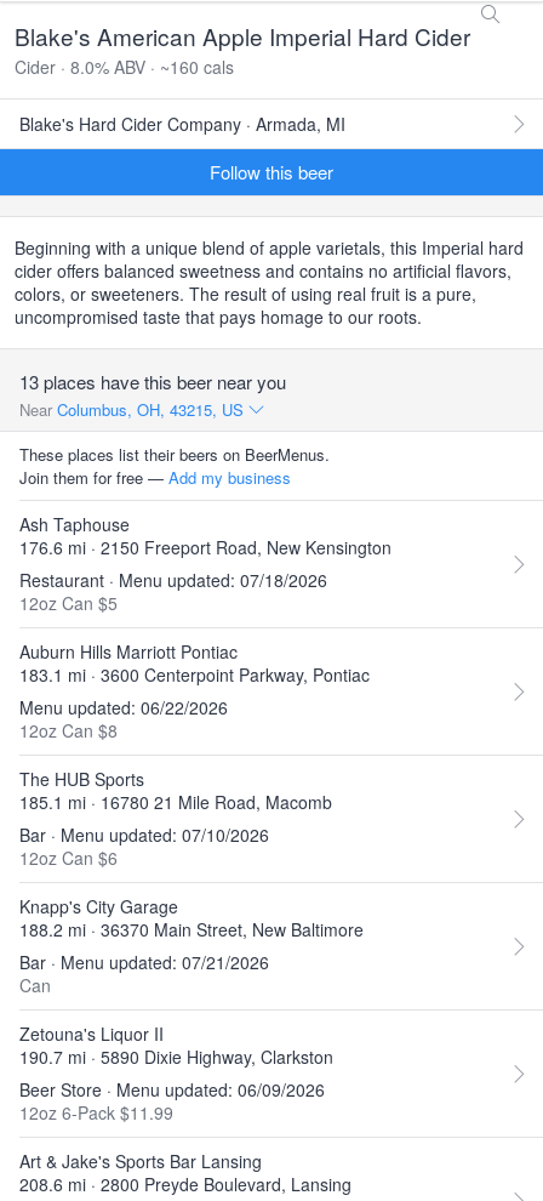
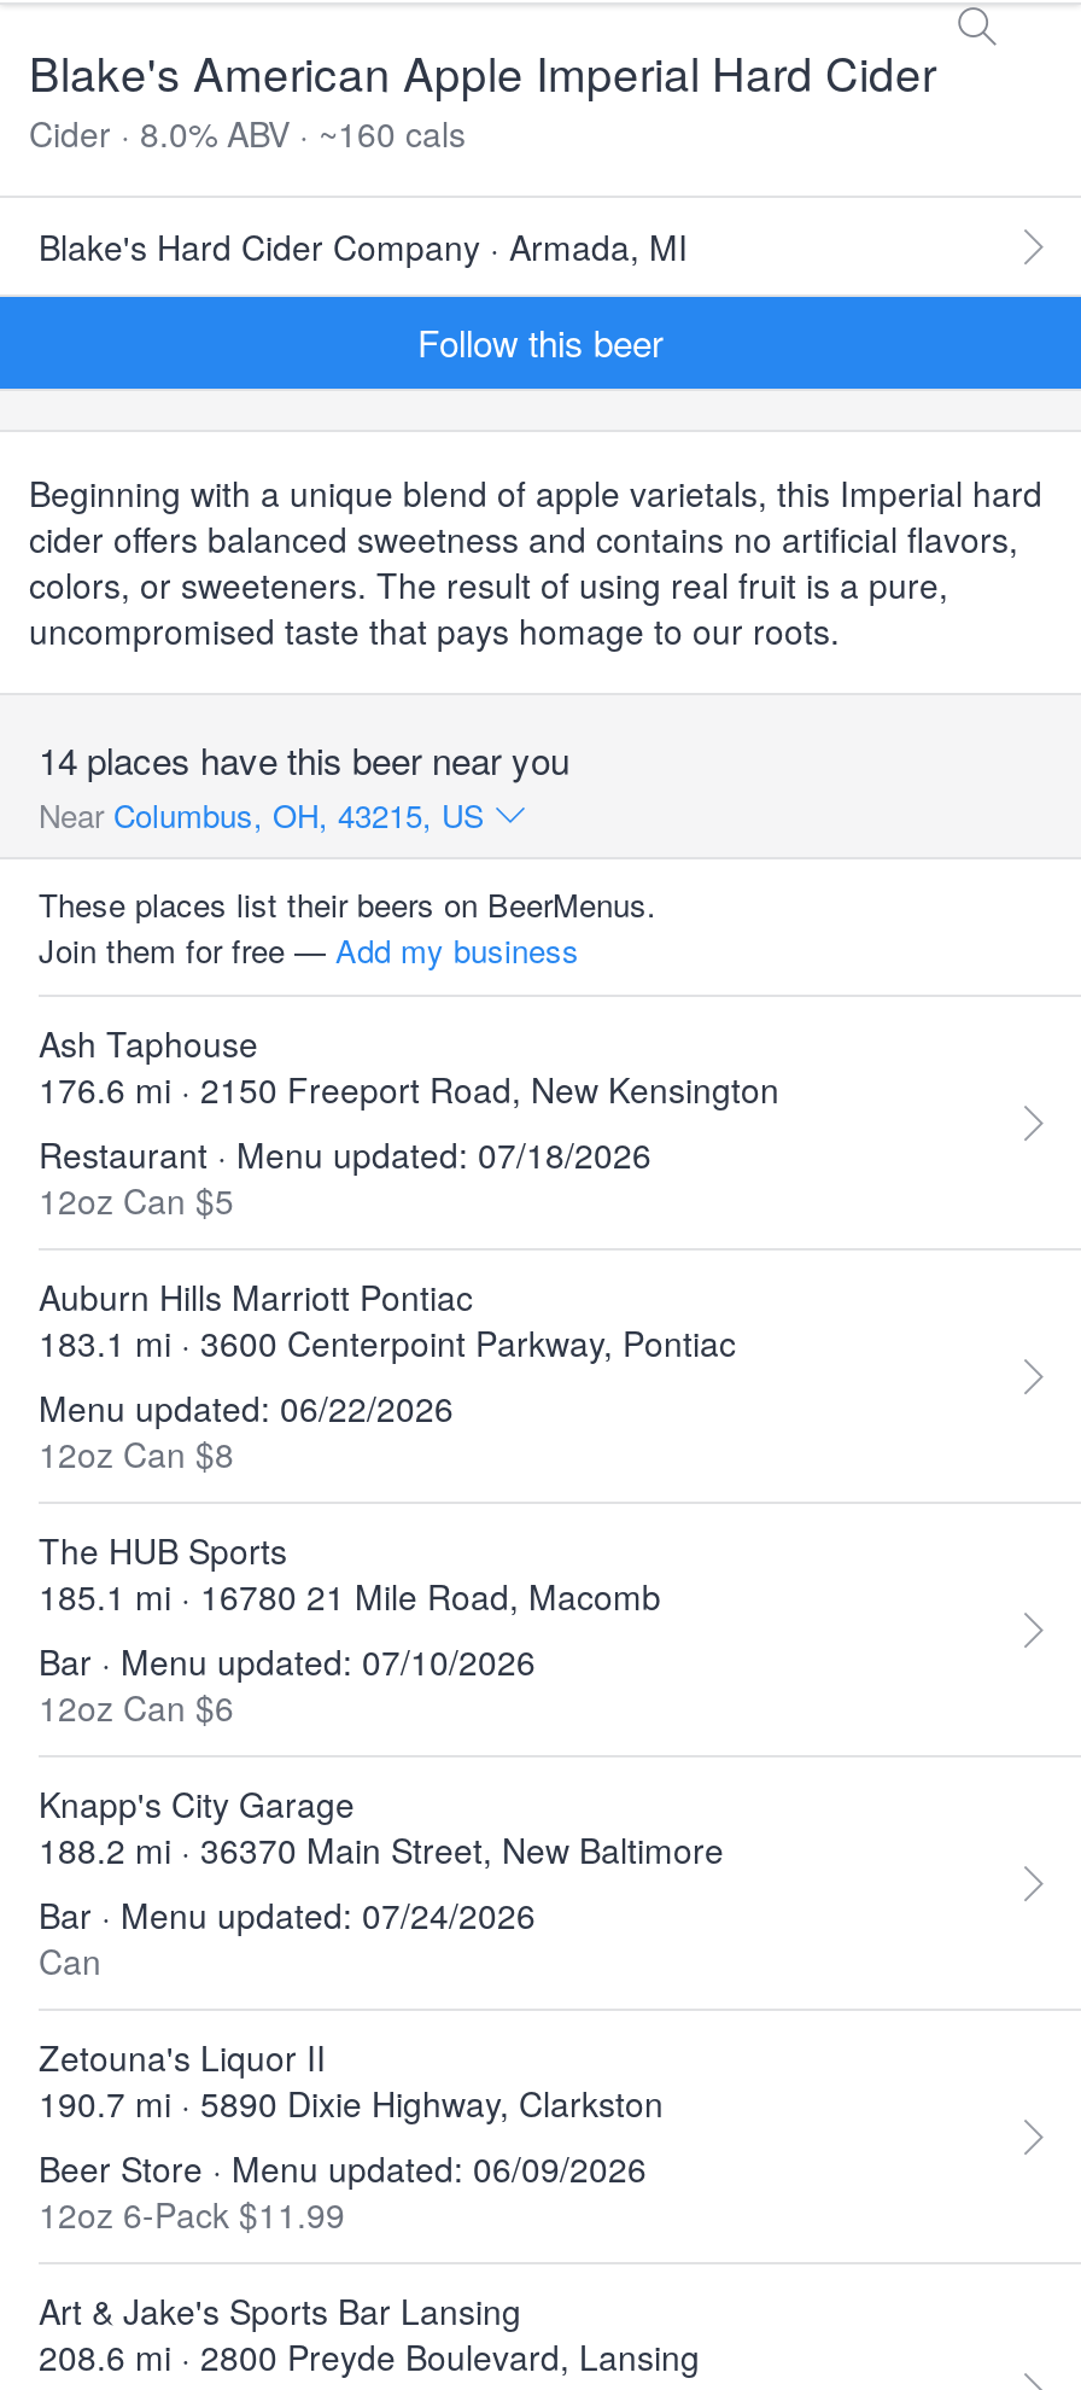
- 13 places have this beer near you
+ 14 places have this beer near you

- Bar · Menu updated: 07/21/2026
+ Bar · Menu updated: 07/24/2026
